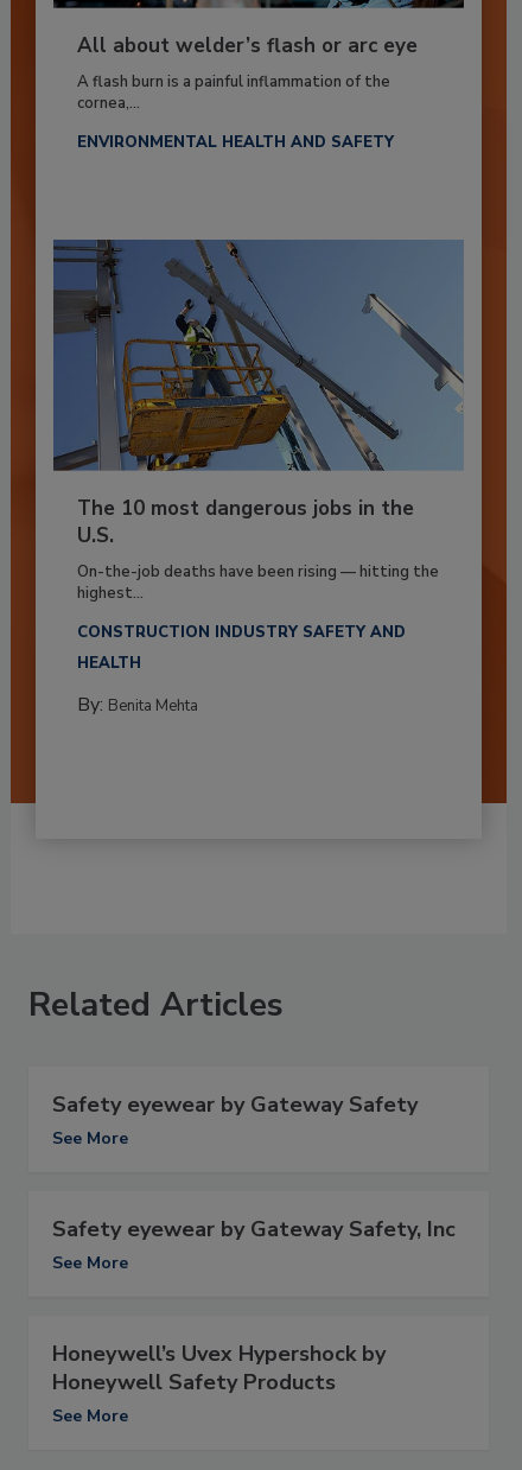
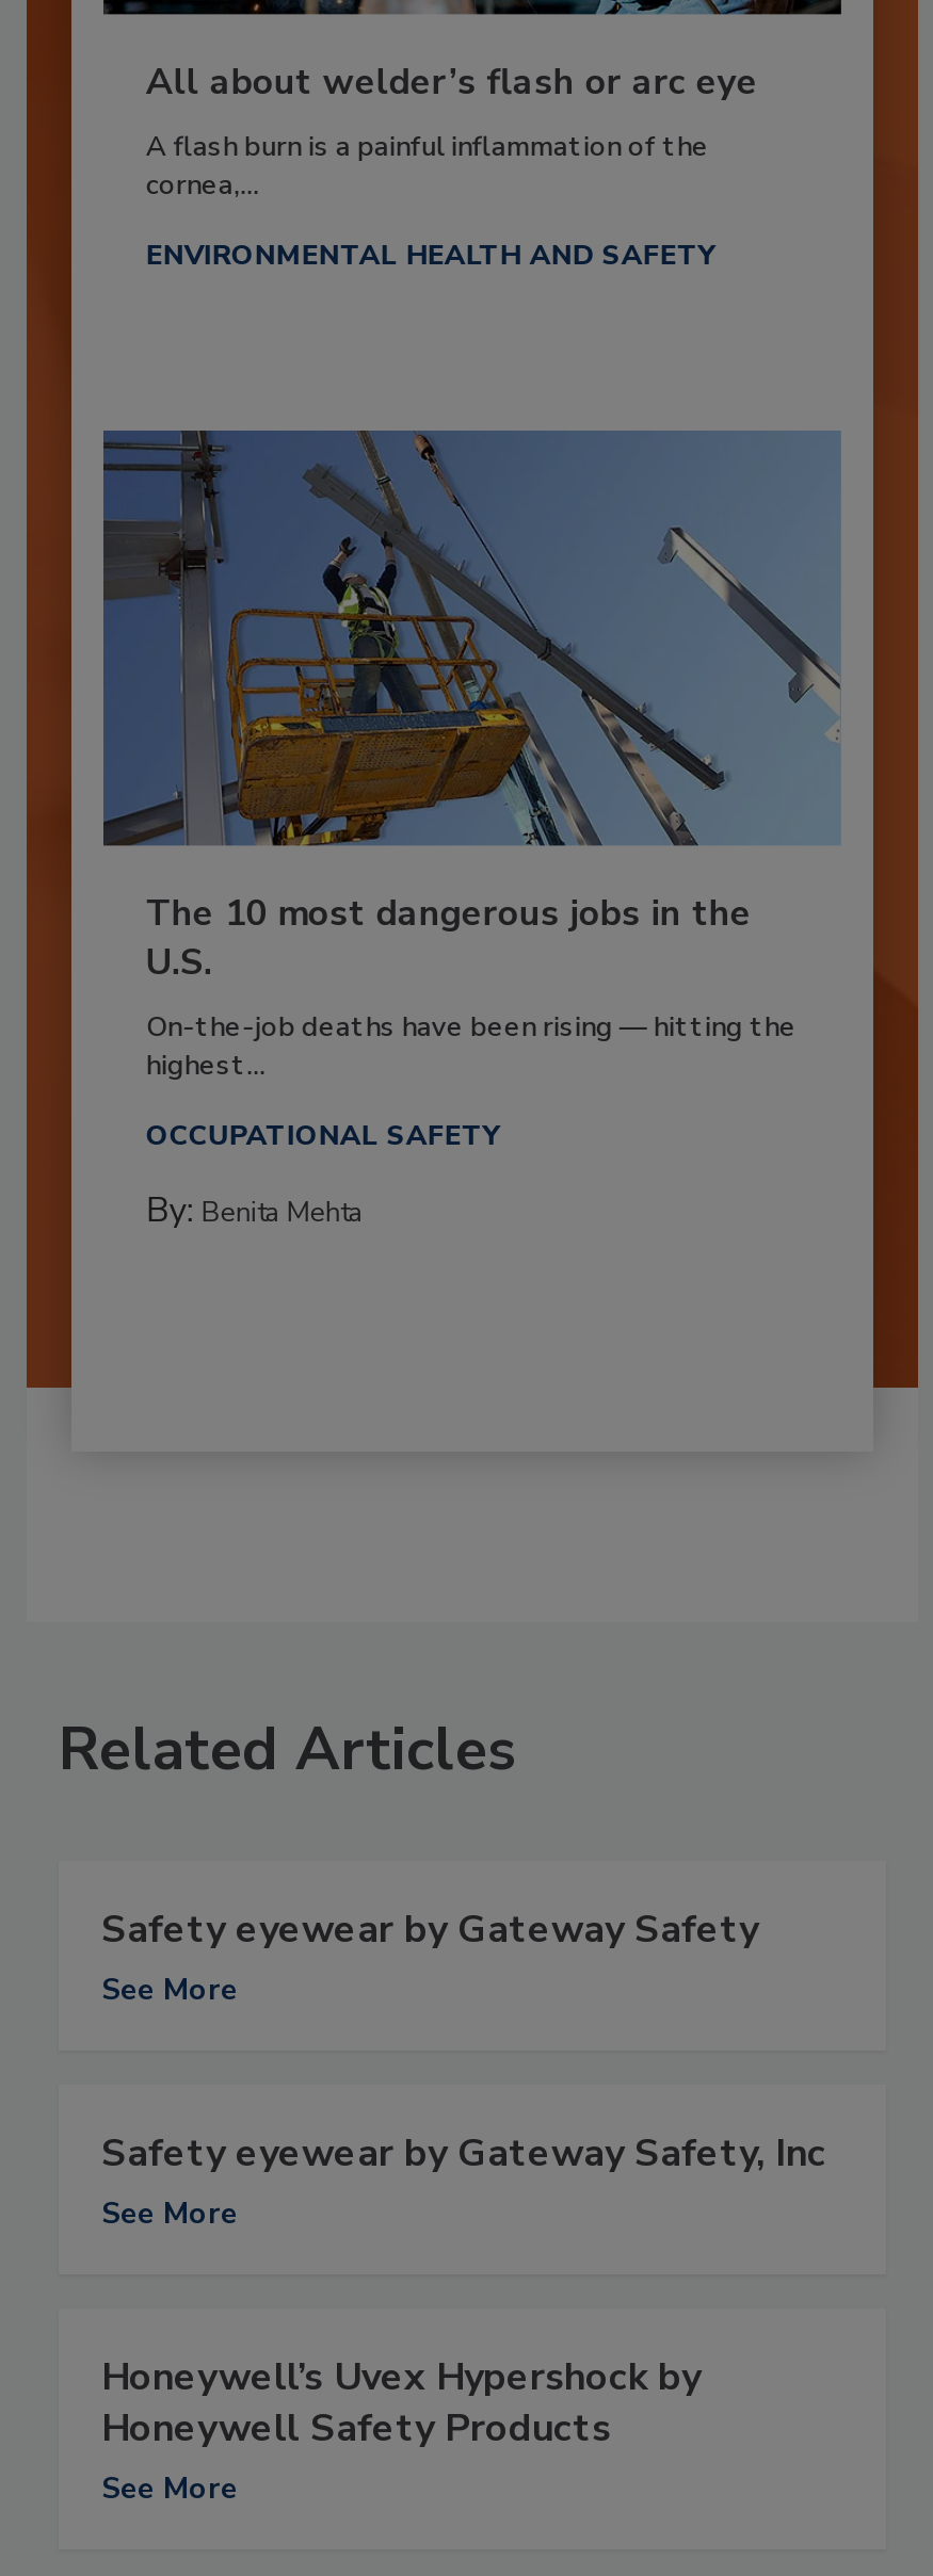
- CONSTRUCTION INDUSTRY SAFETY AND
- HEALTH
+ OCCUPATIONAL SAFETY
